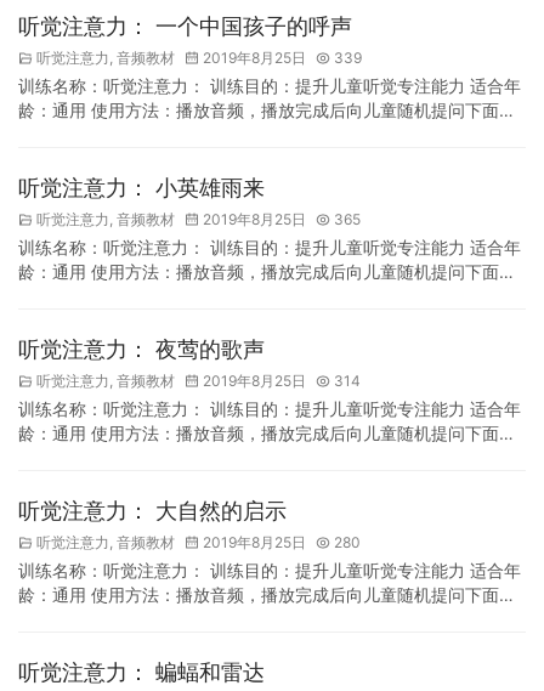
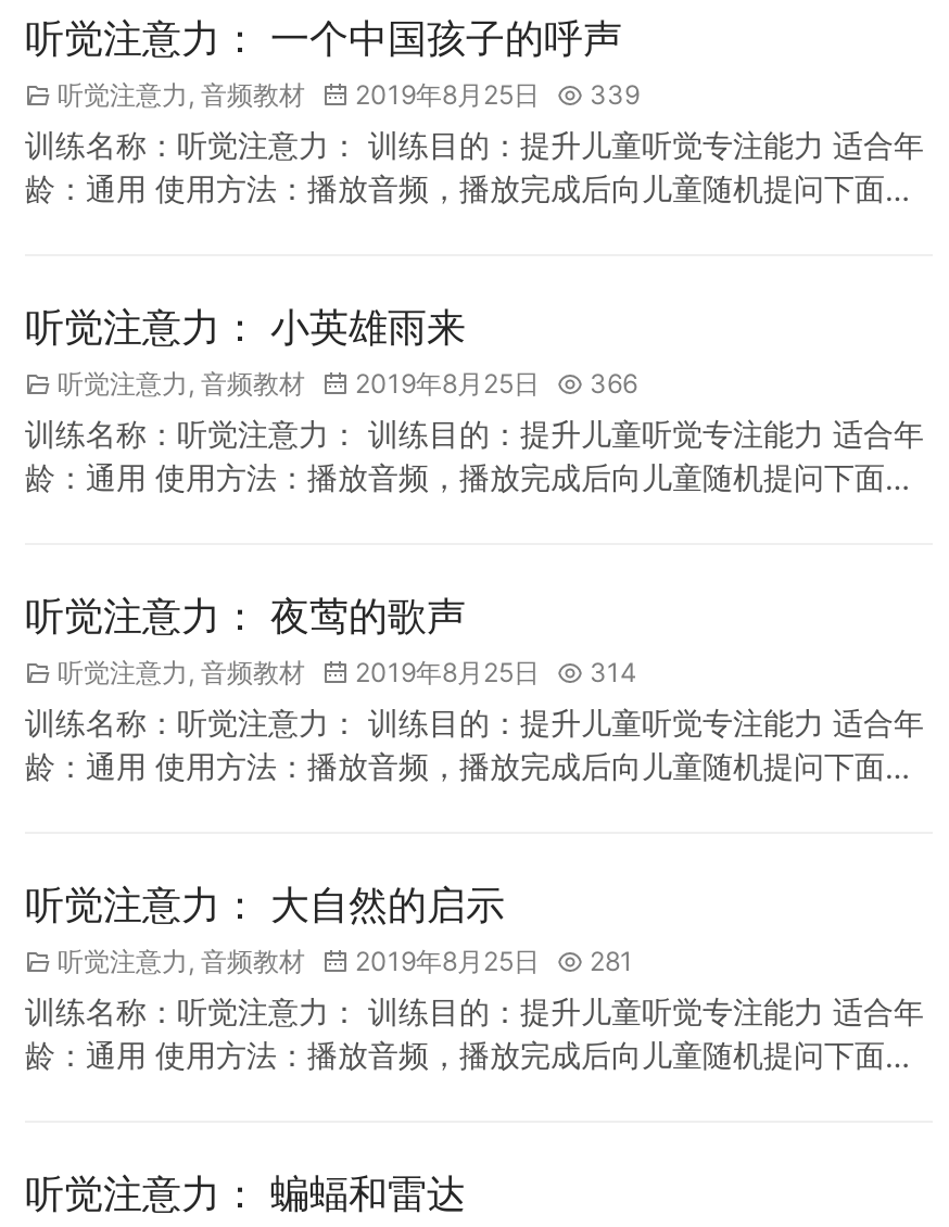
- 听觉注意力,音频教材 2019年8月25日 365
+ 听觉注意力,音频教材 2019年8月25日 366

- 听觉注意力,音频教材 2019年8月25日 280
+ 听觉注意力,音频教材 2019年8月25日 281
